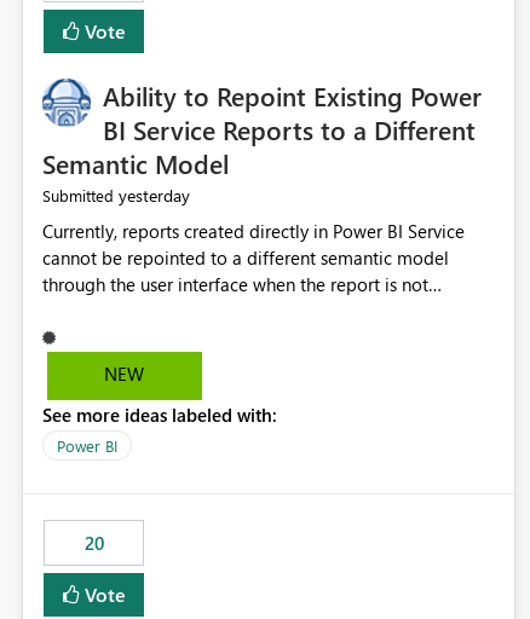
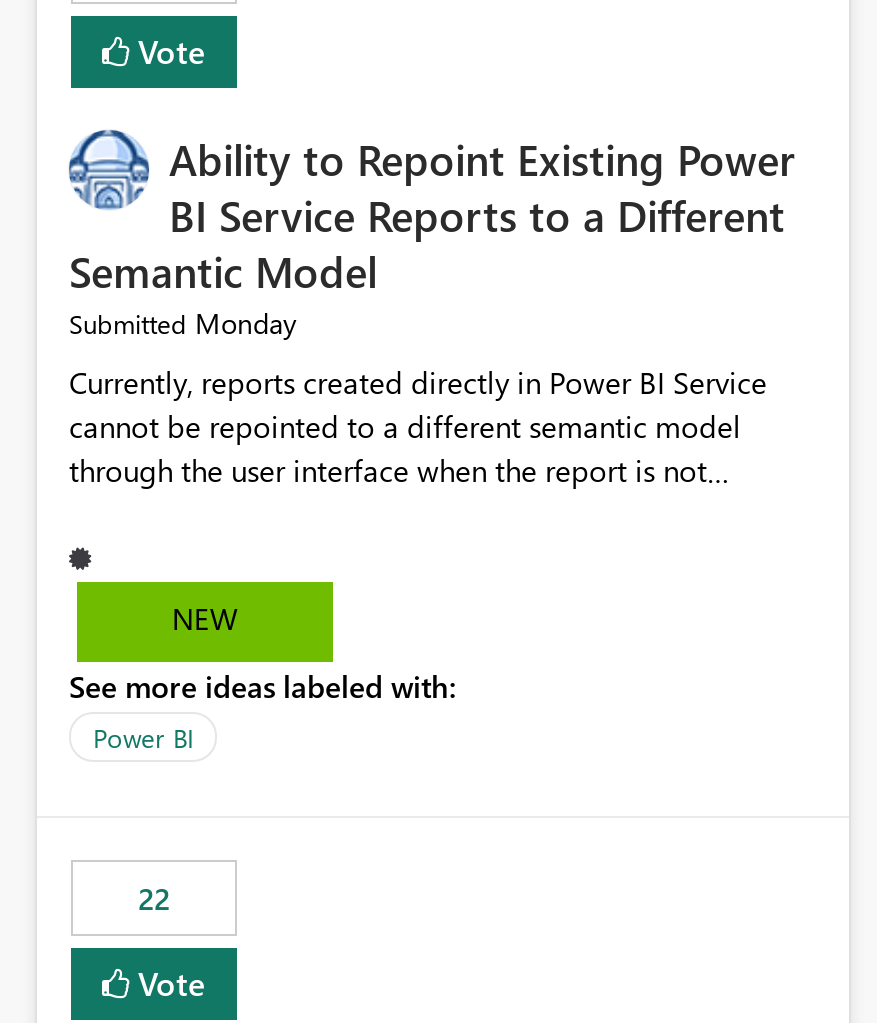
- Submitted yesterday
+ Submitted Monday

- 20
+ 22
